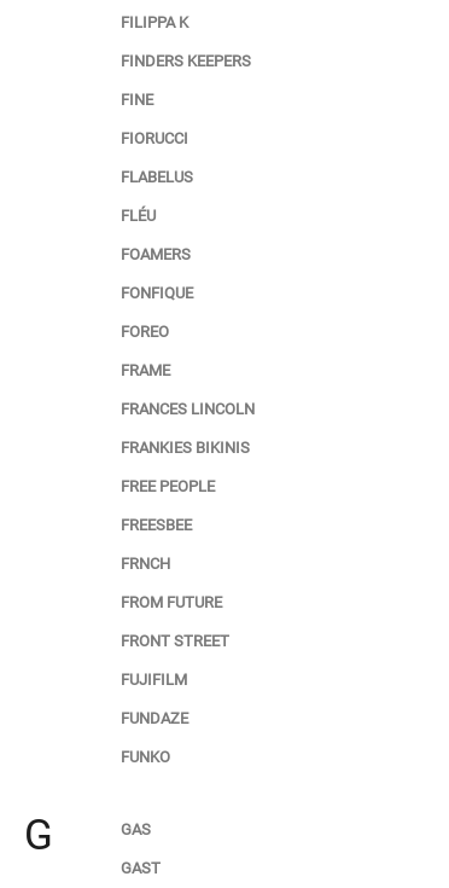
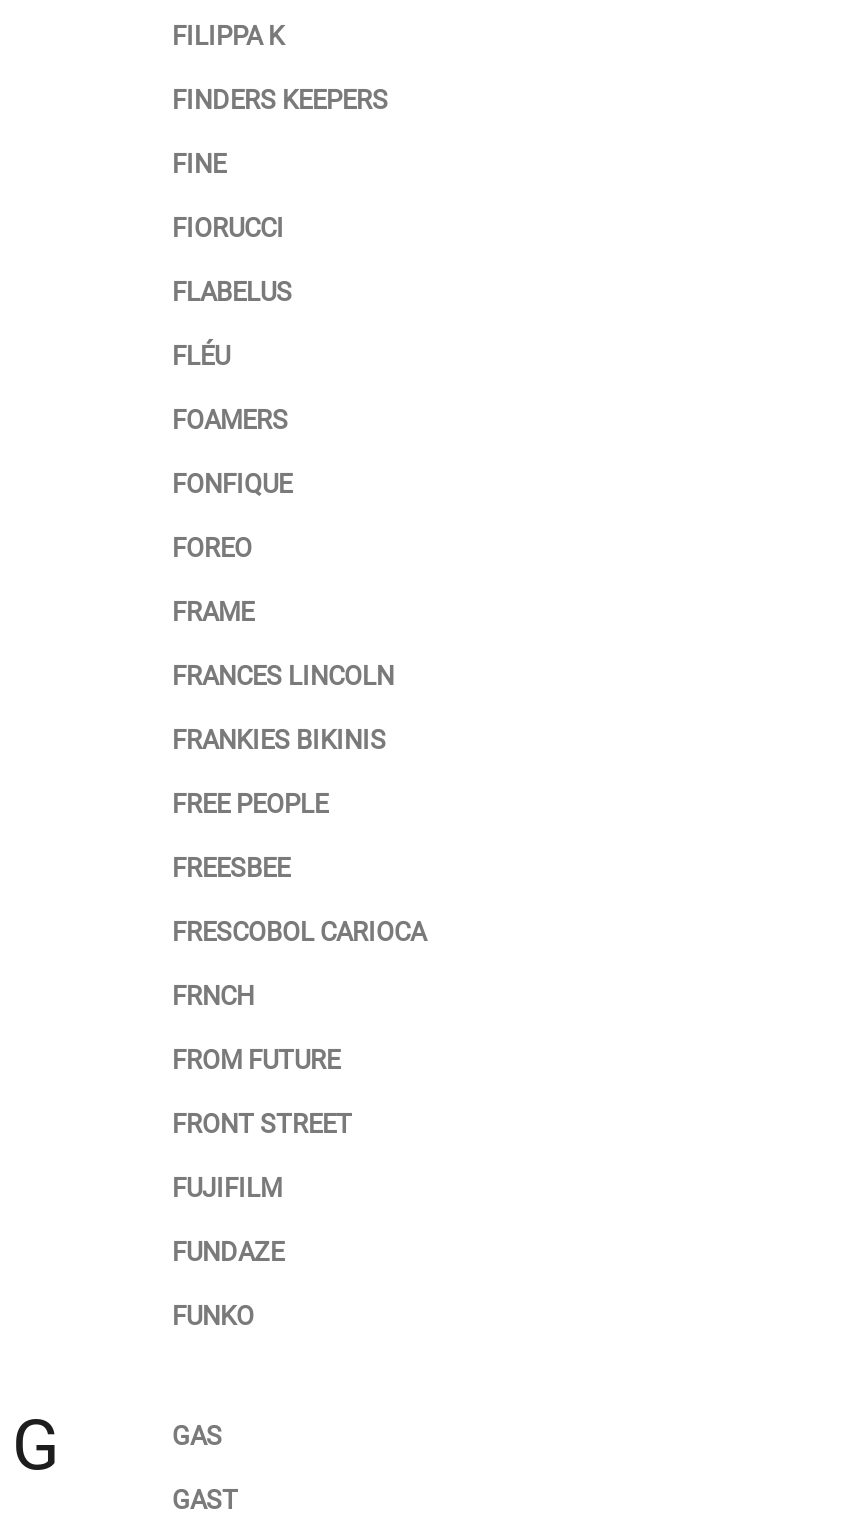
+ FRESCOBOL CARIOCA
